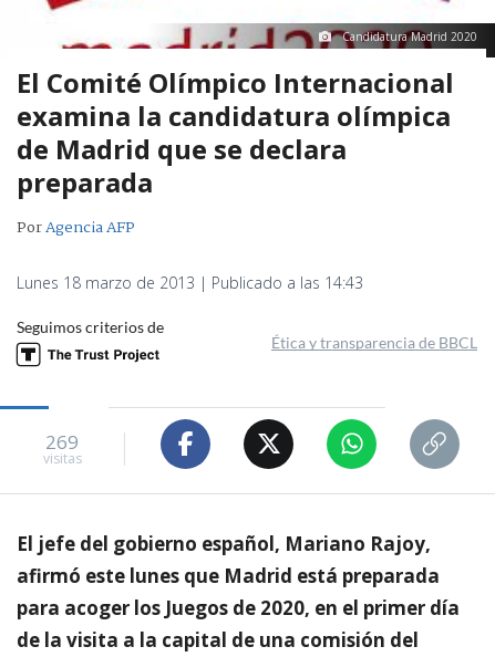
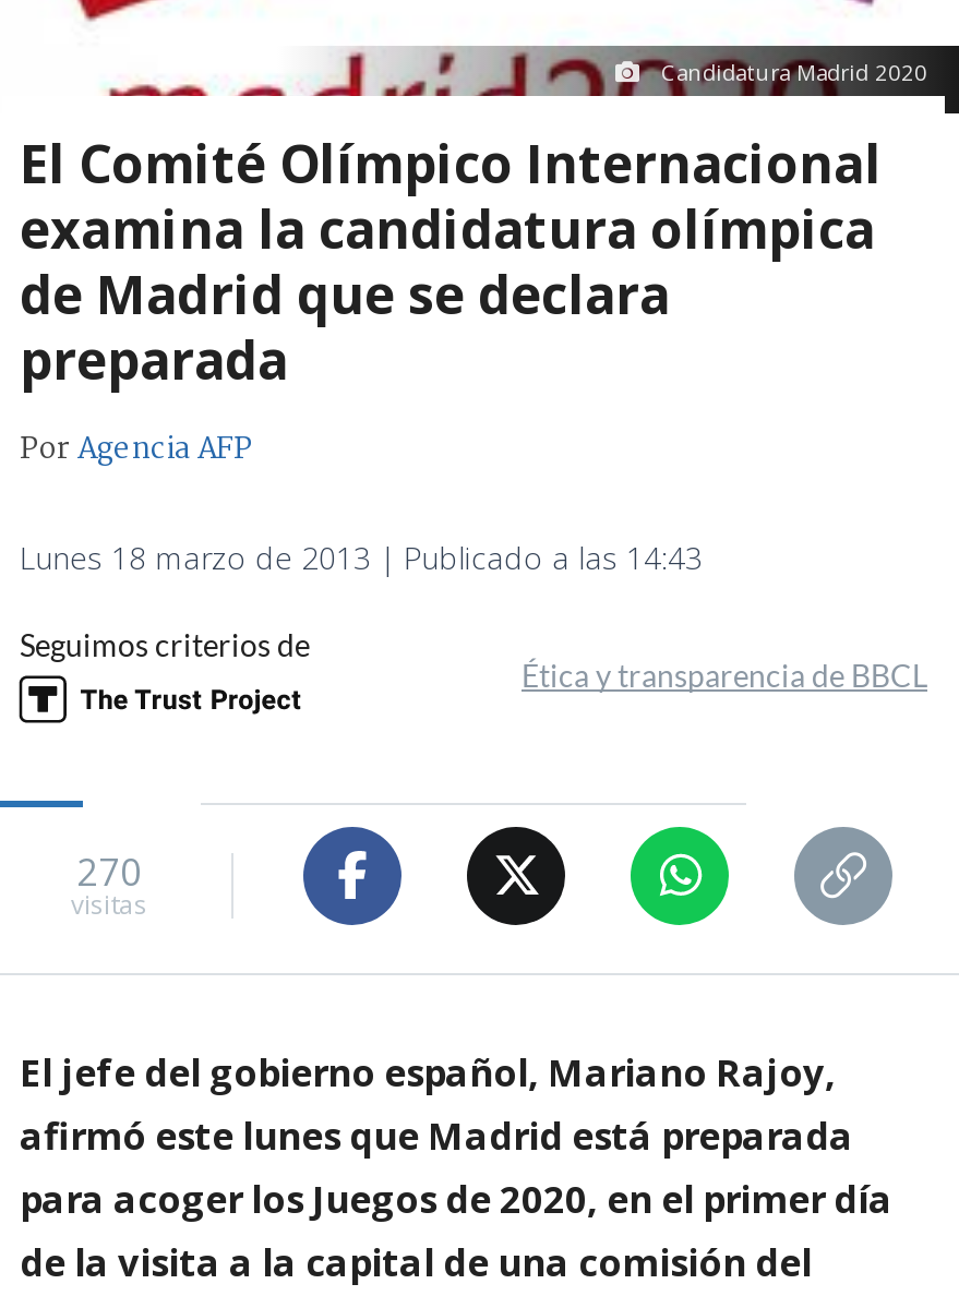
- 269
+ 270
